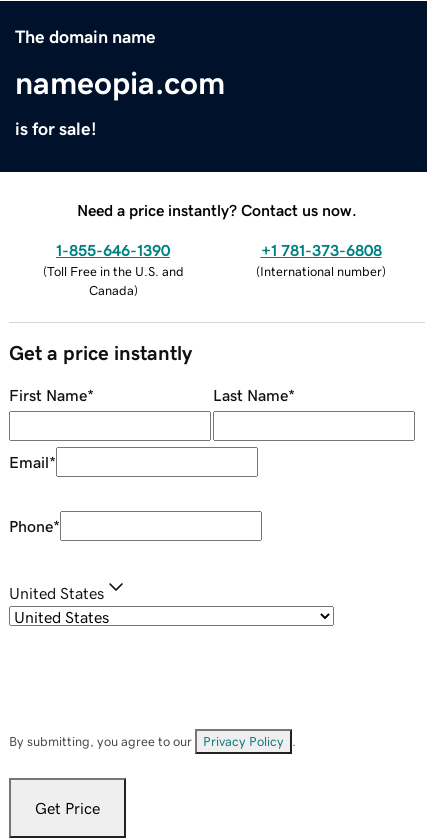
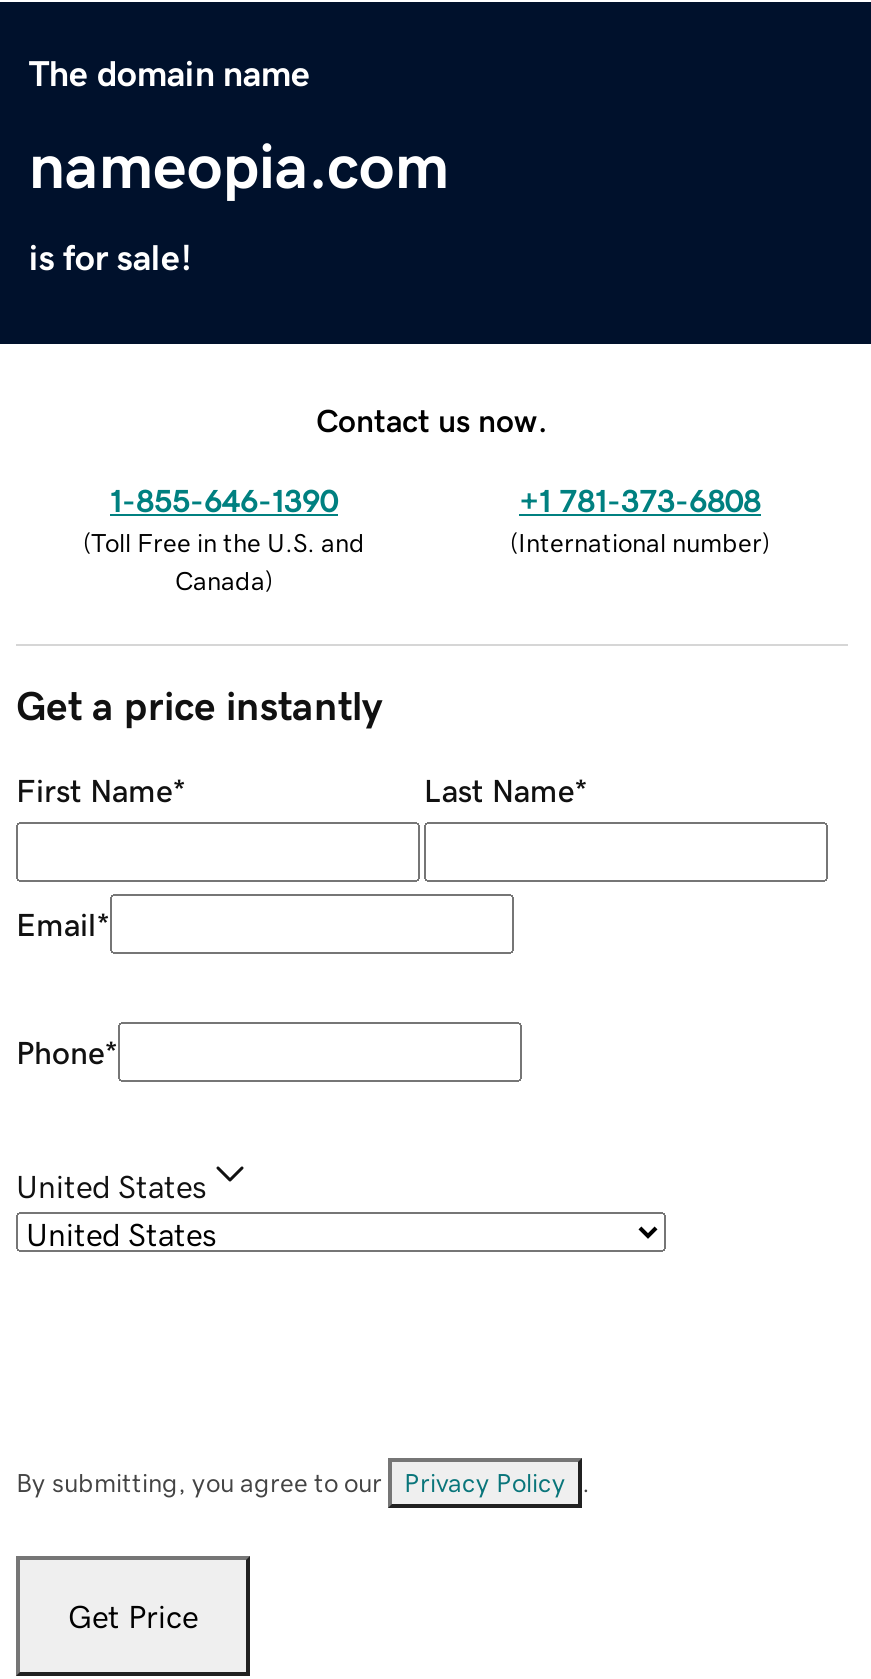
- Need a price instantly? Contact us now.
+ Contact us now.
